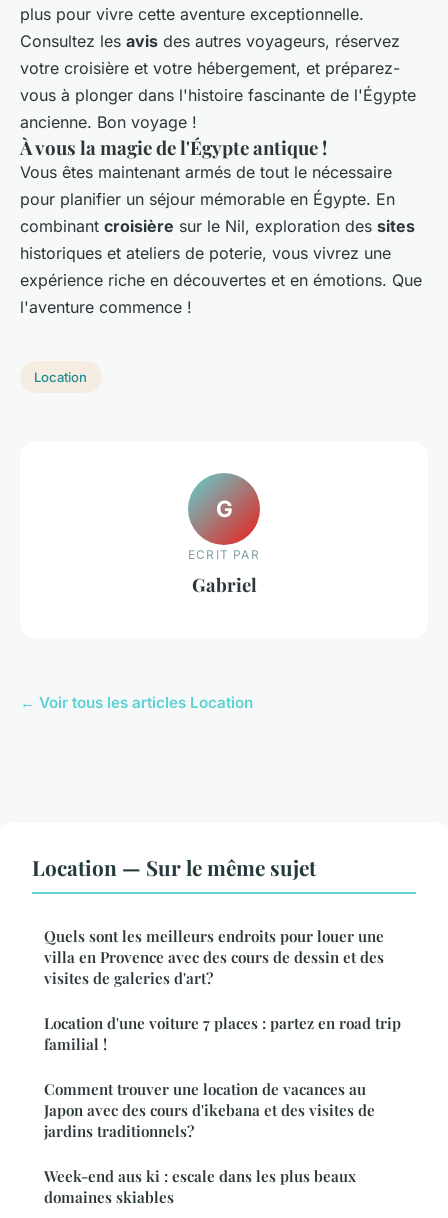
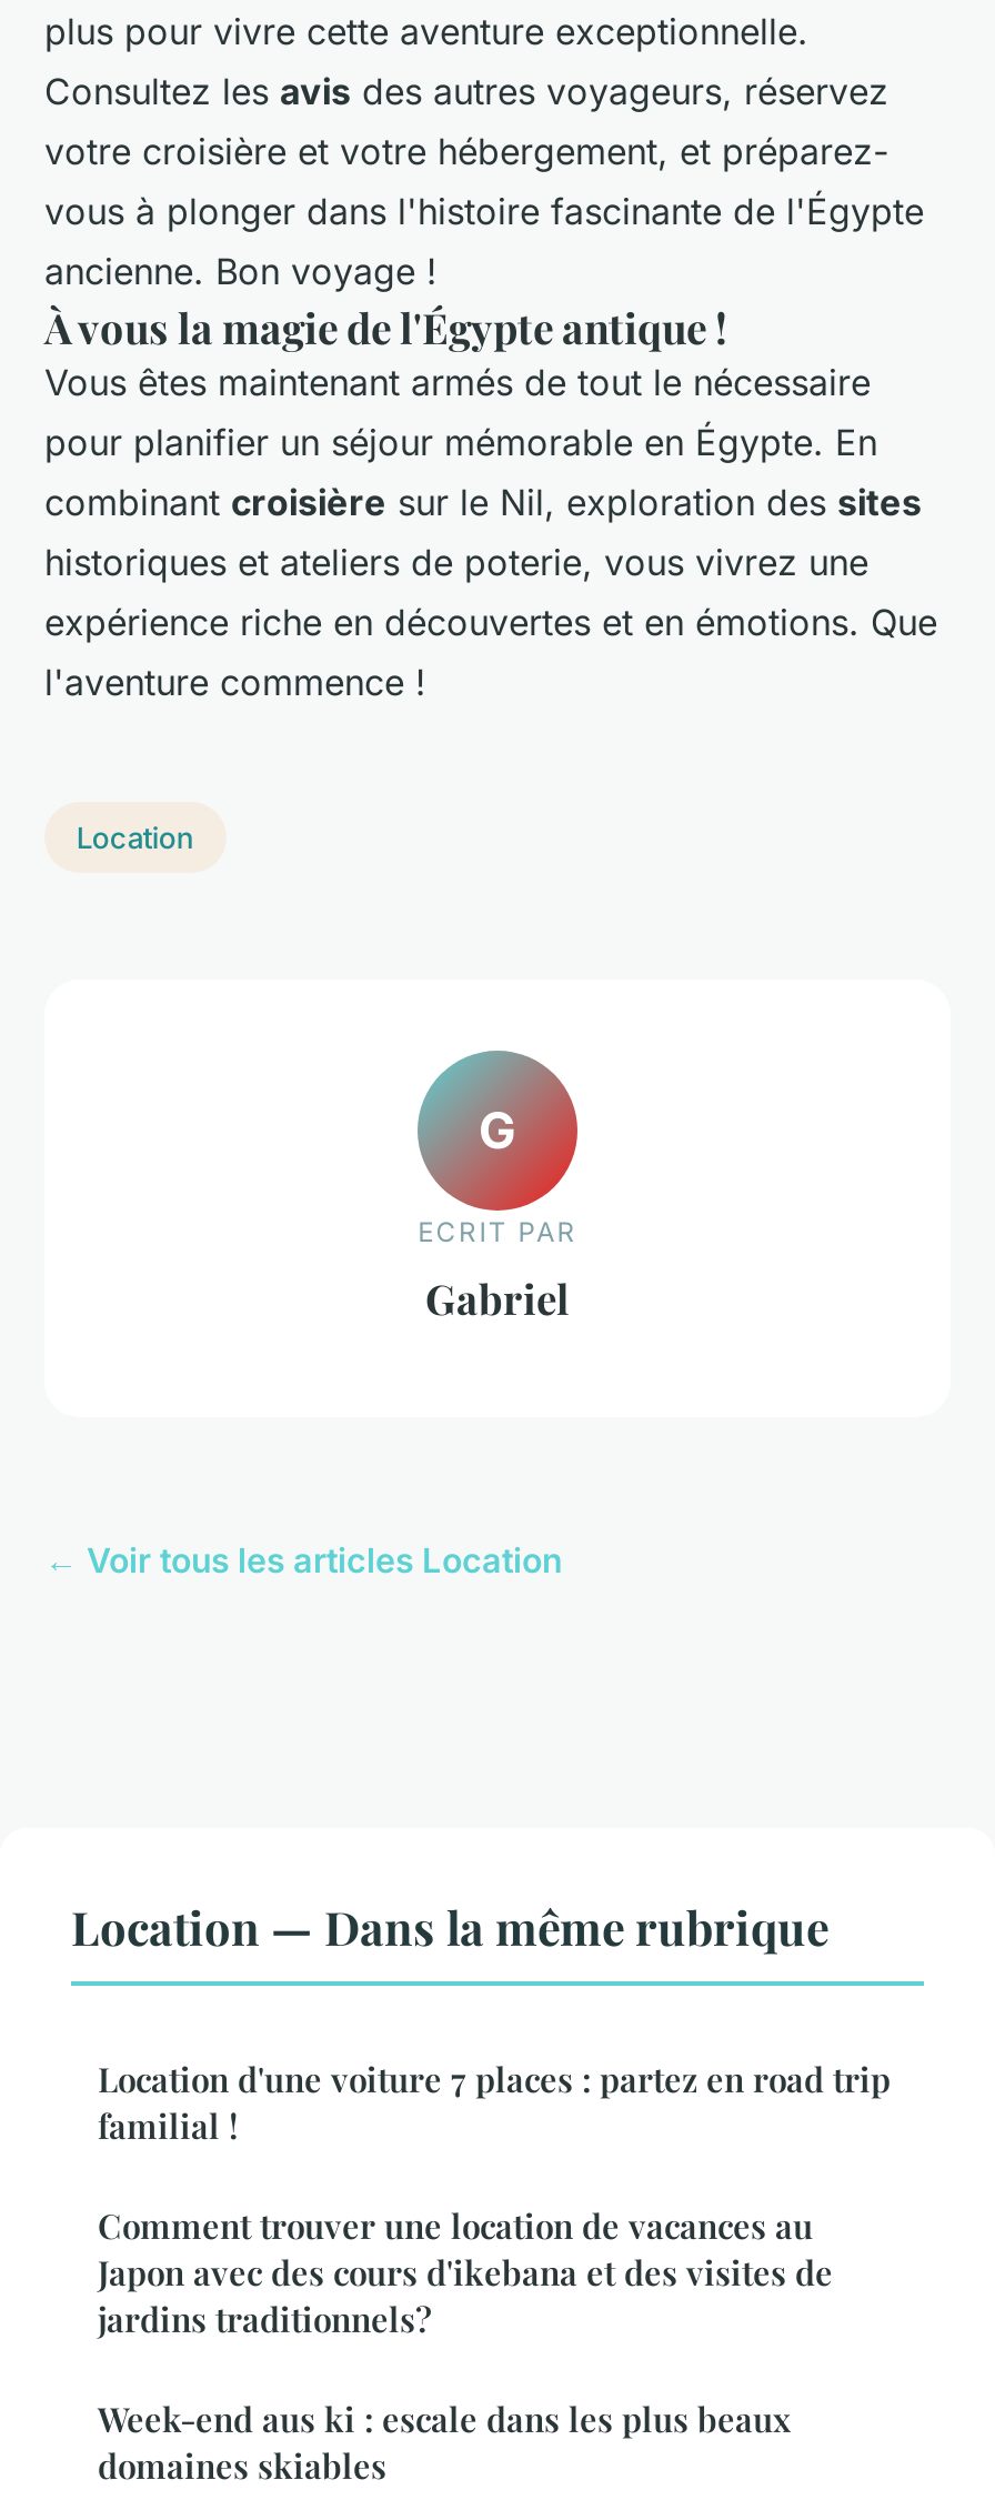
- Location — Sur le même sujet
- Quels sont les meilleurs endroits pour louer une
- villa en Provence avec des cours de dessin et des
- visites de galeries d'art?
+ Location — Dans la même rubrique
